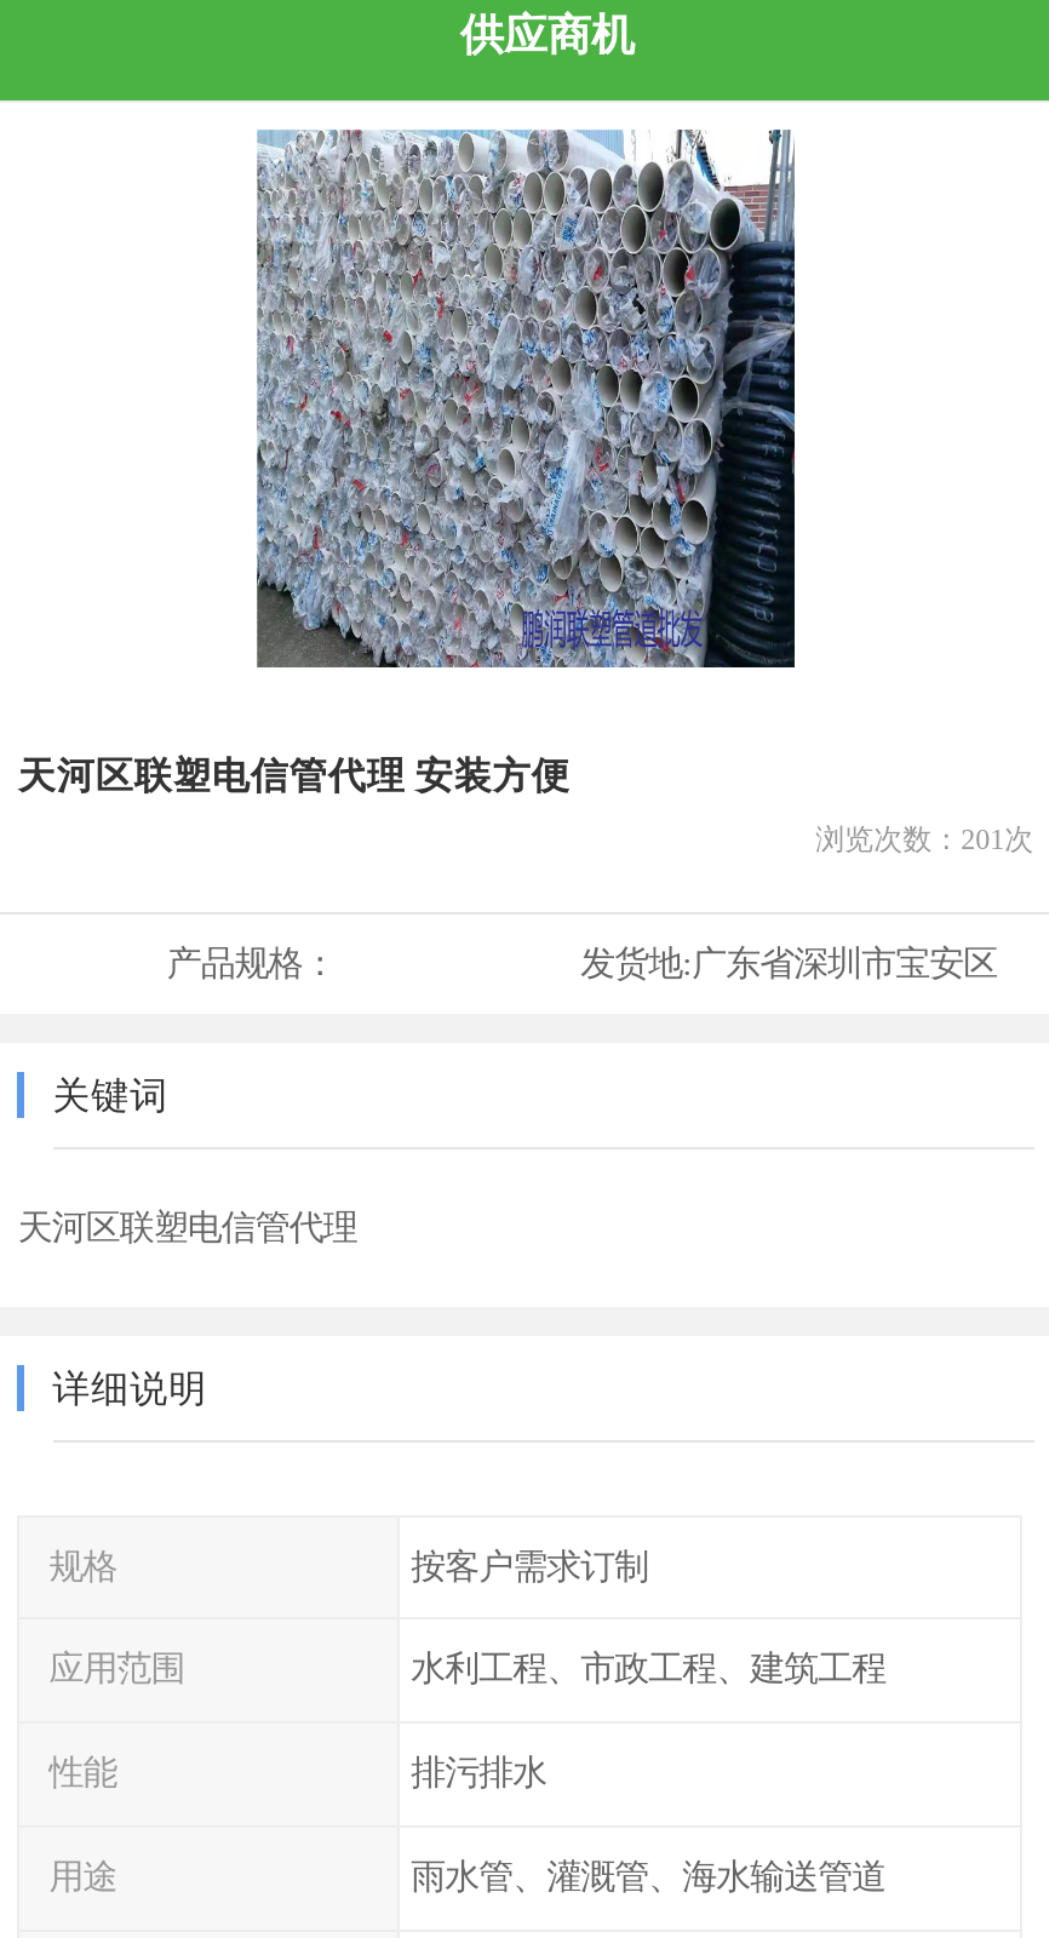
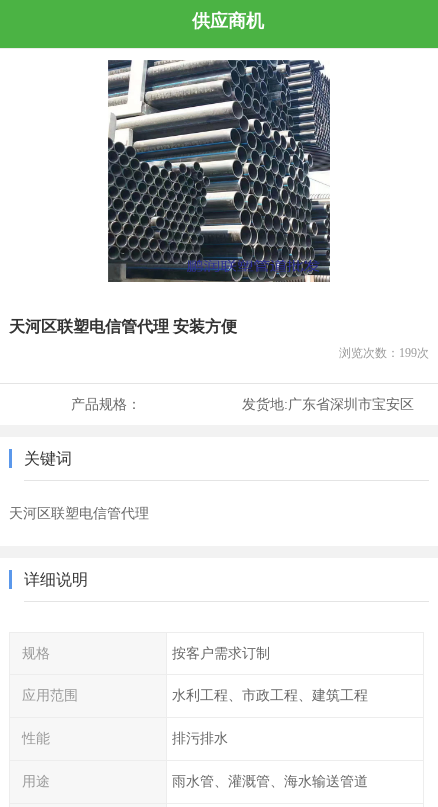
- [image]
+ [image]

- 浏览次数：201次
+ 浏览次数：199次
